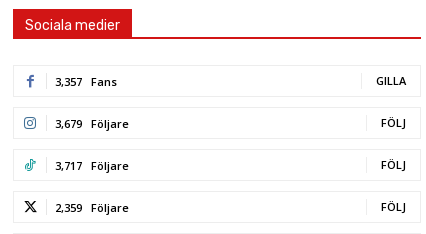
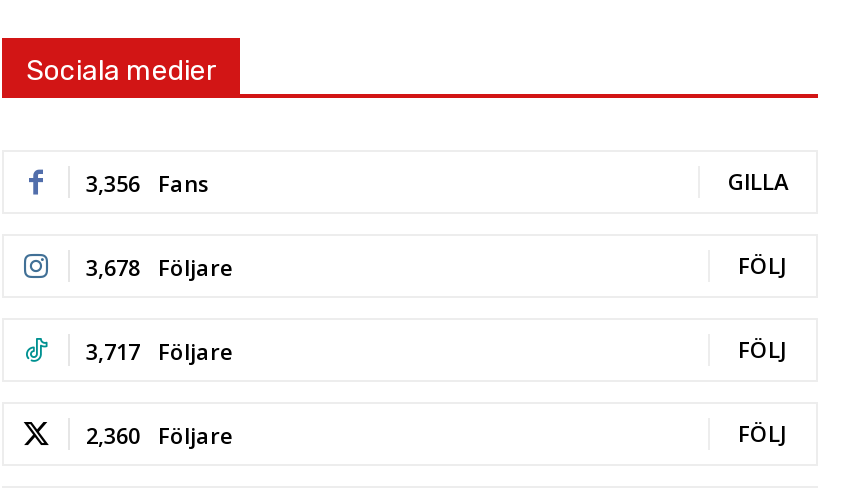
- 3,357 Fans
+ 3,356 Fans

- 3,679 Följare
+ 3,678 Följare

- 2,359 Följare
+ 2,360 Följare
